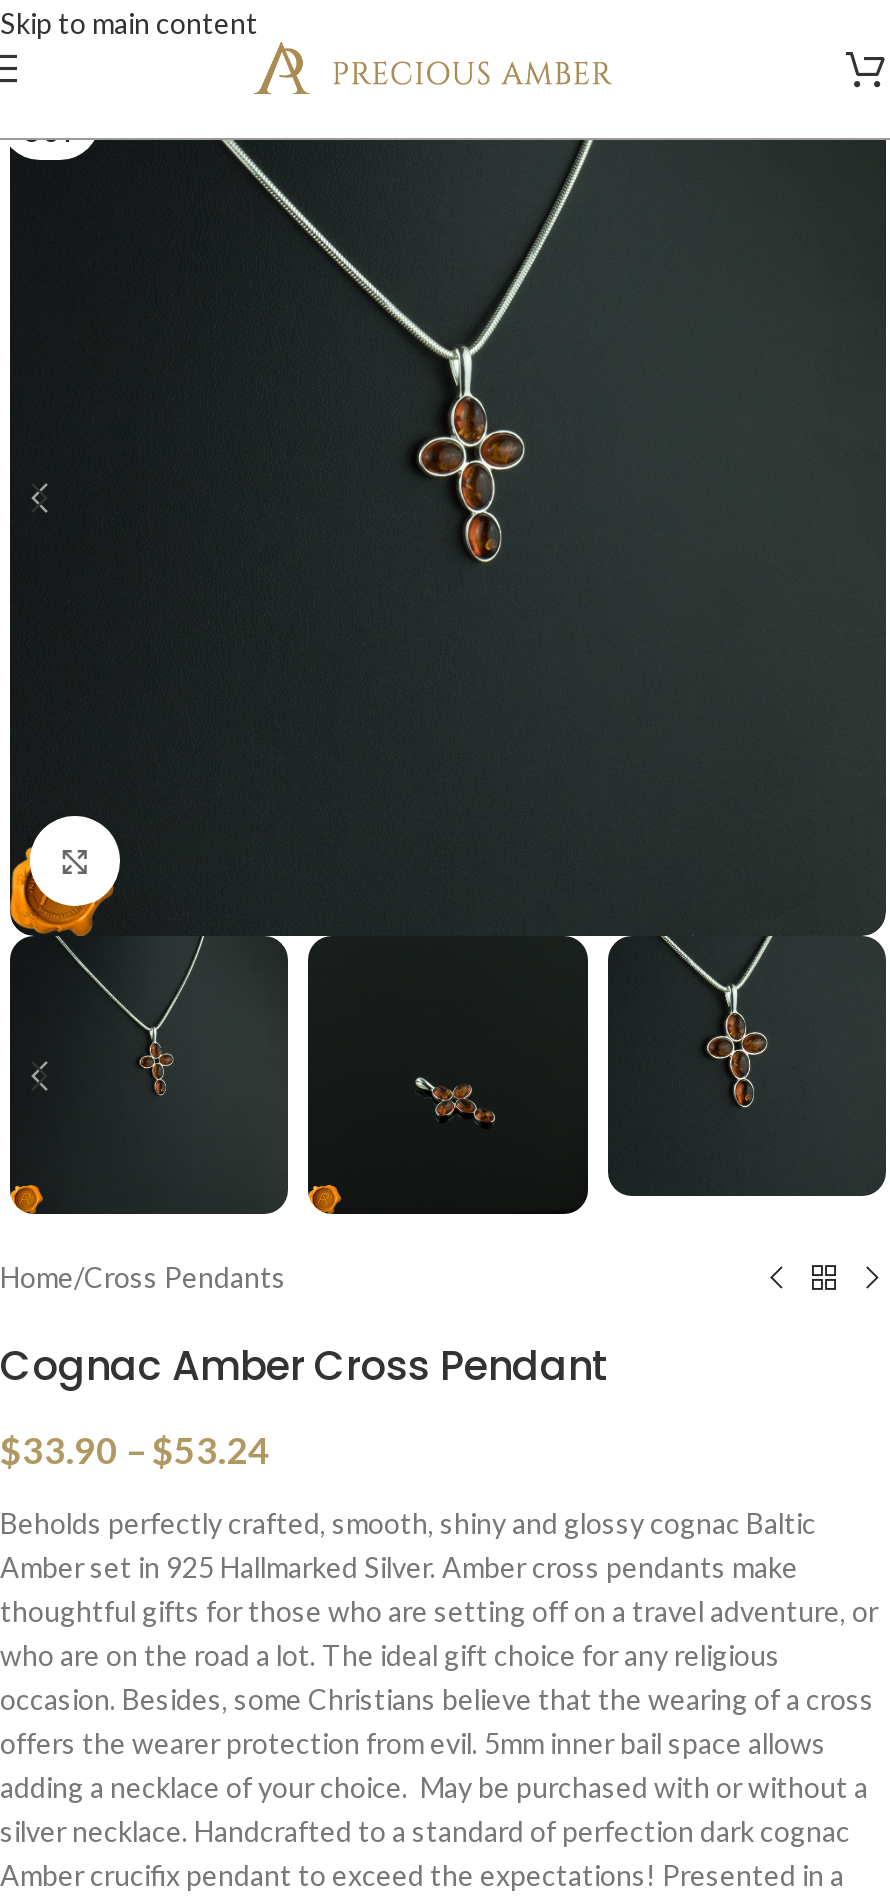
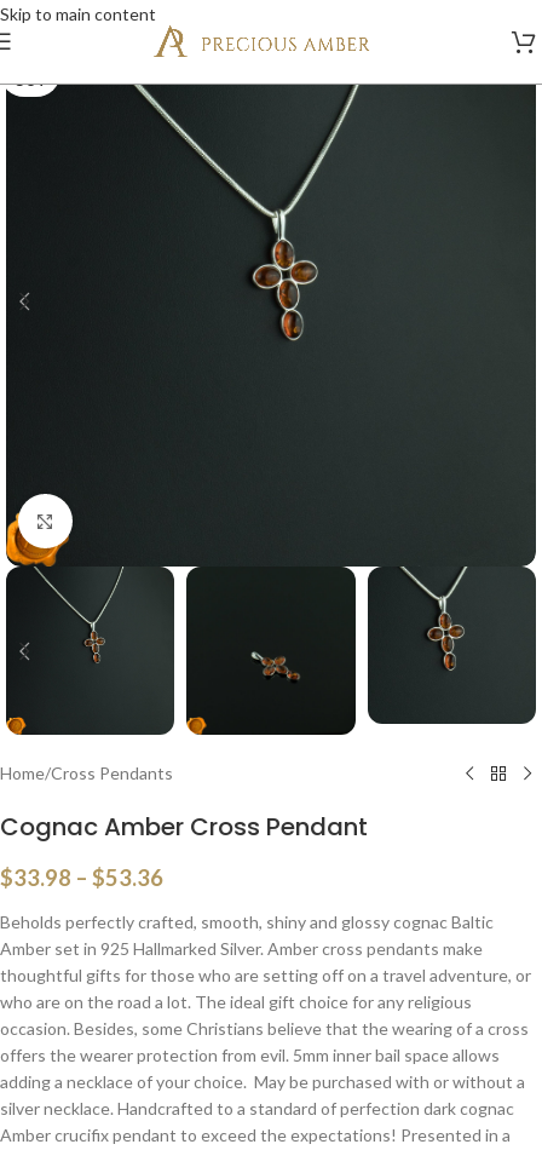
- $33.90 – $53.24
+ $33.98 – $53.36
